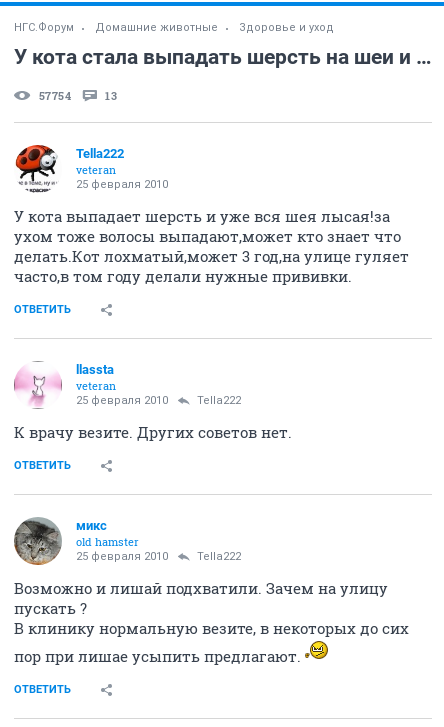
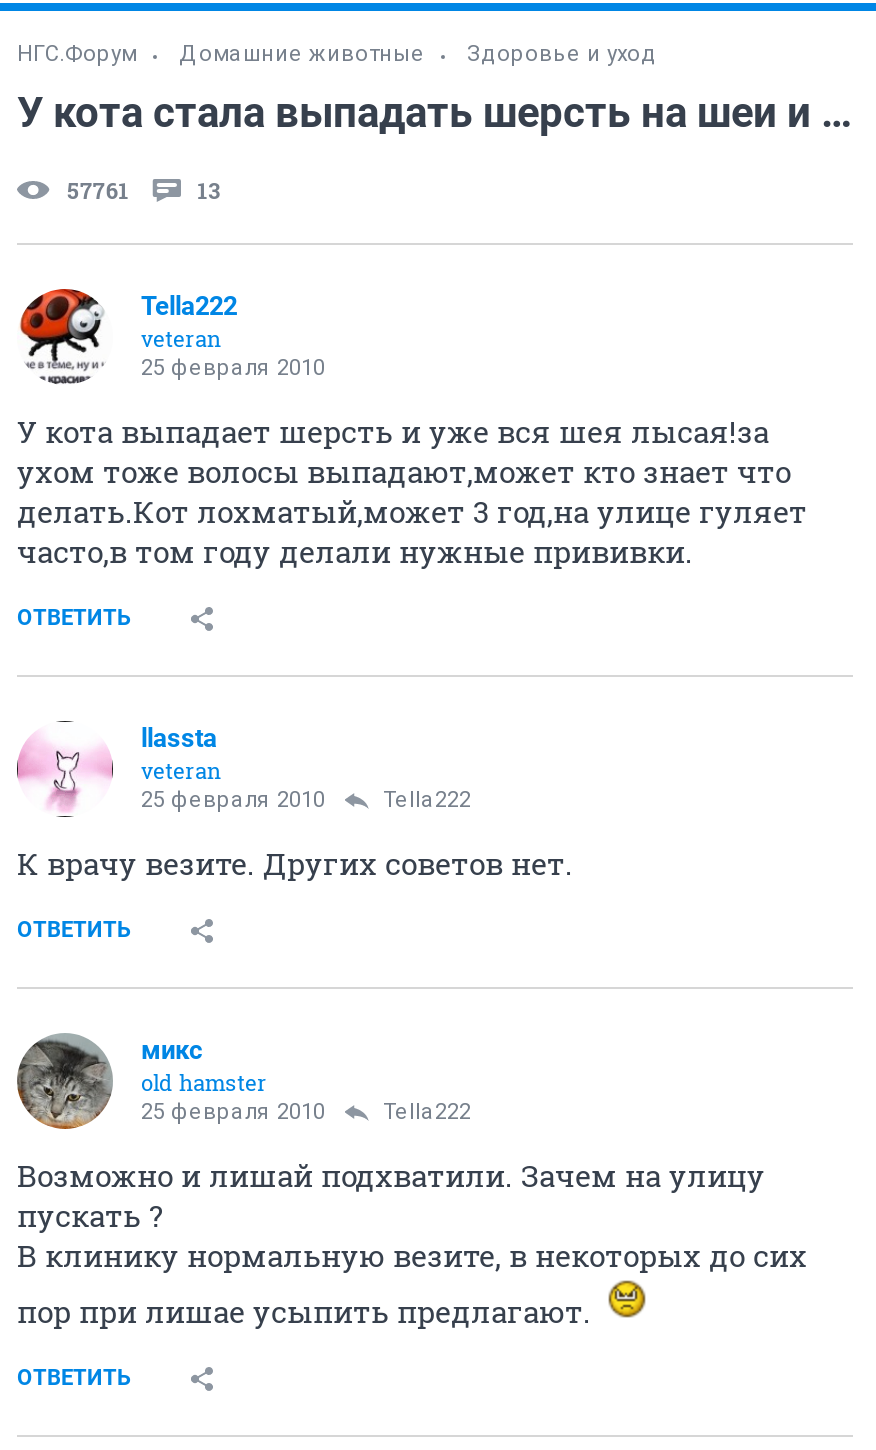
- 57754
+ 57761
